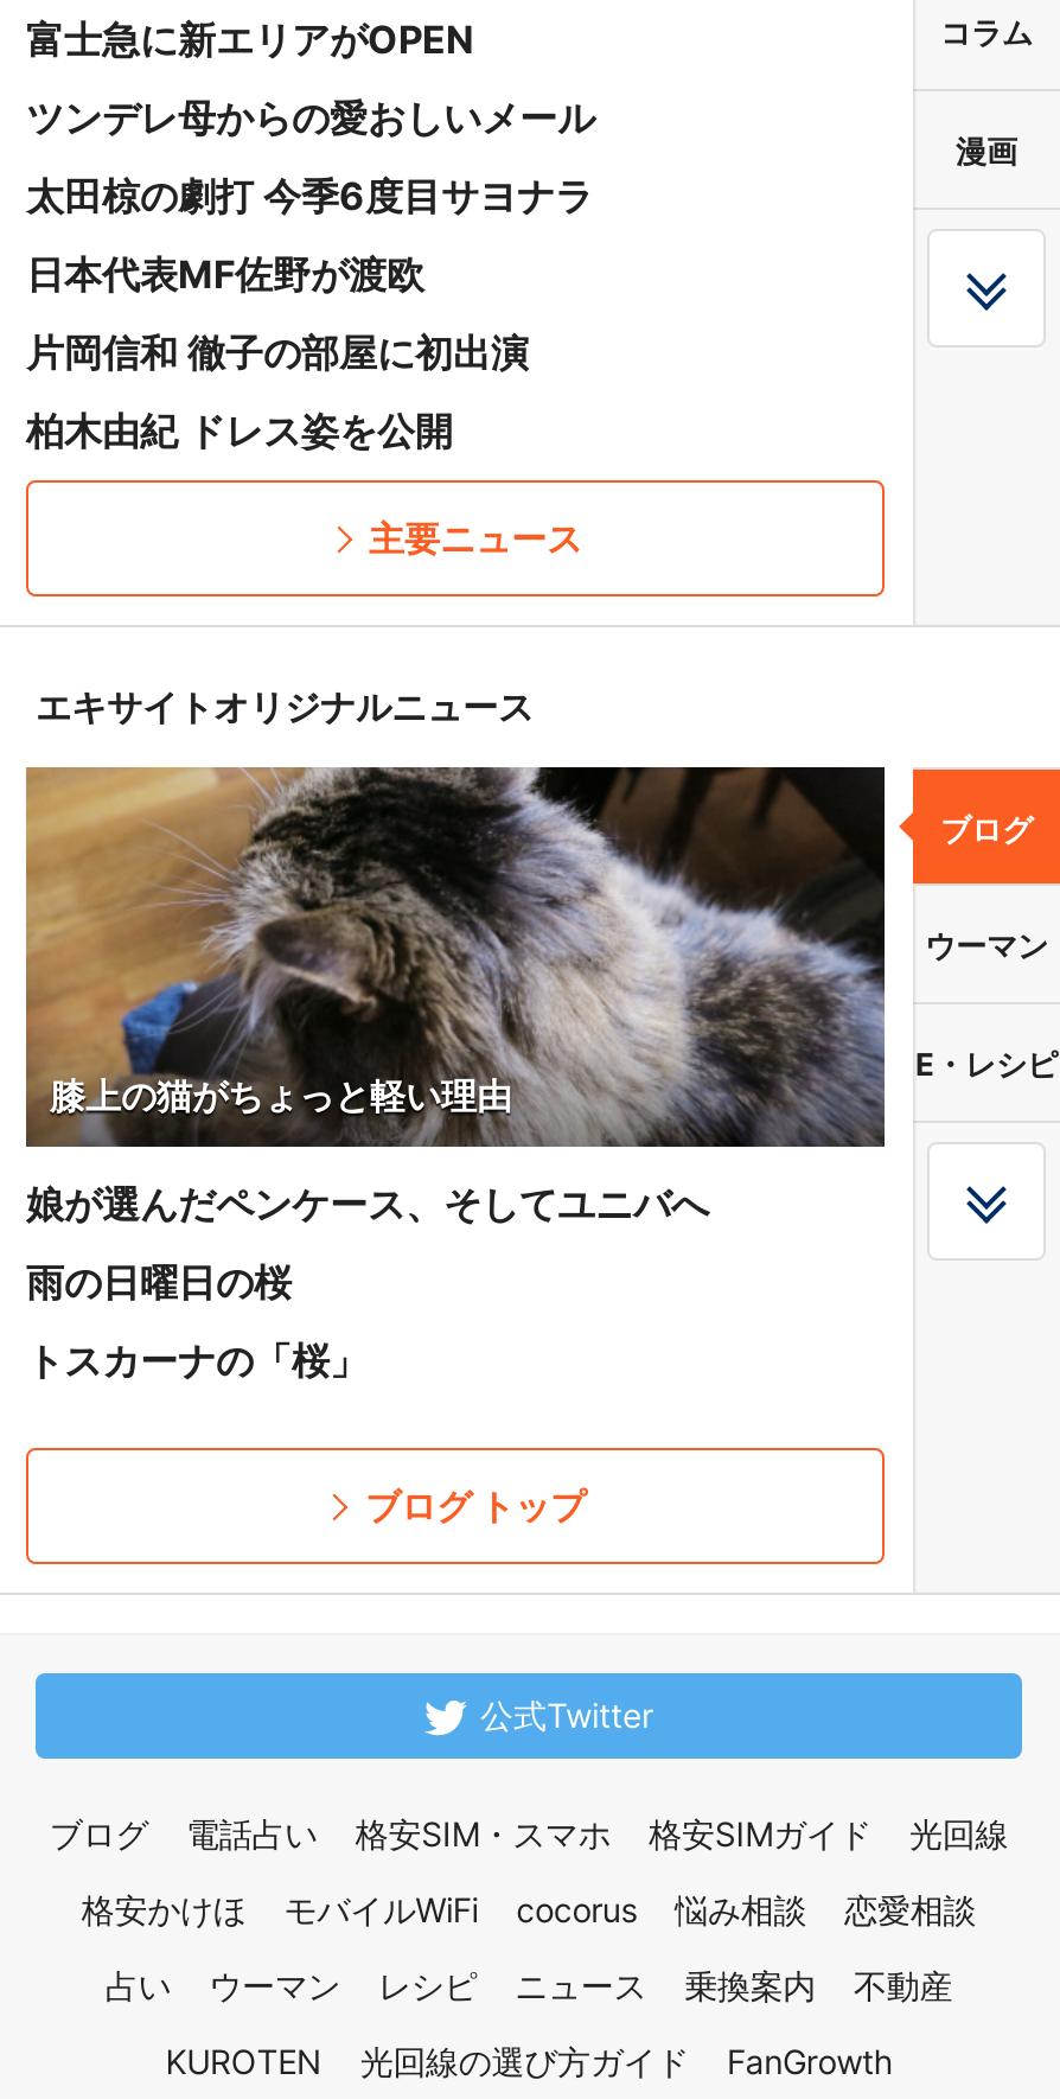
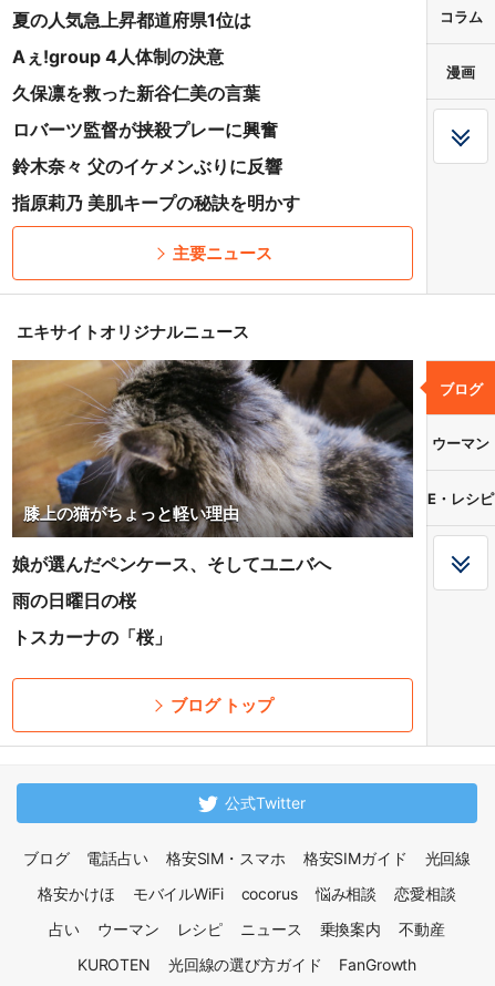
- 富士急に新エリアがOPEN
+ 夏の人気急上昇都道府県1位は

- ツンデレ母からの愛おしいメール
+ Aぇ!group 4人体制の決意

- 太田椋の劇打 今季6度目サヨナラ
+ 久保凛を救った新谷仁美の言葉

- 日本代表MF佐野が渡欧
+ ロバーツ監督が挟殺プレーに興奮

- 片岡信和 徹子の部屋に初出演
+ 鈴木奈々 父のイケメンぶりに反響

- 柏木由紀 ドレス姿を公開
+ 指原莉乃 美肌キープの秘訣を明かす
